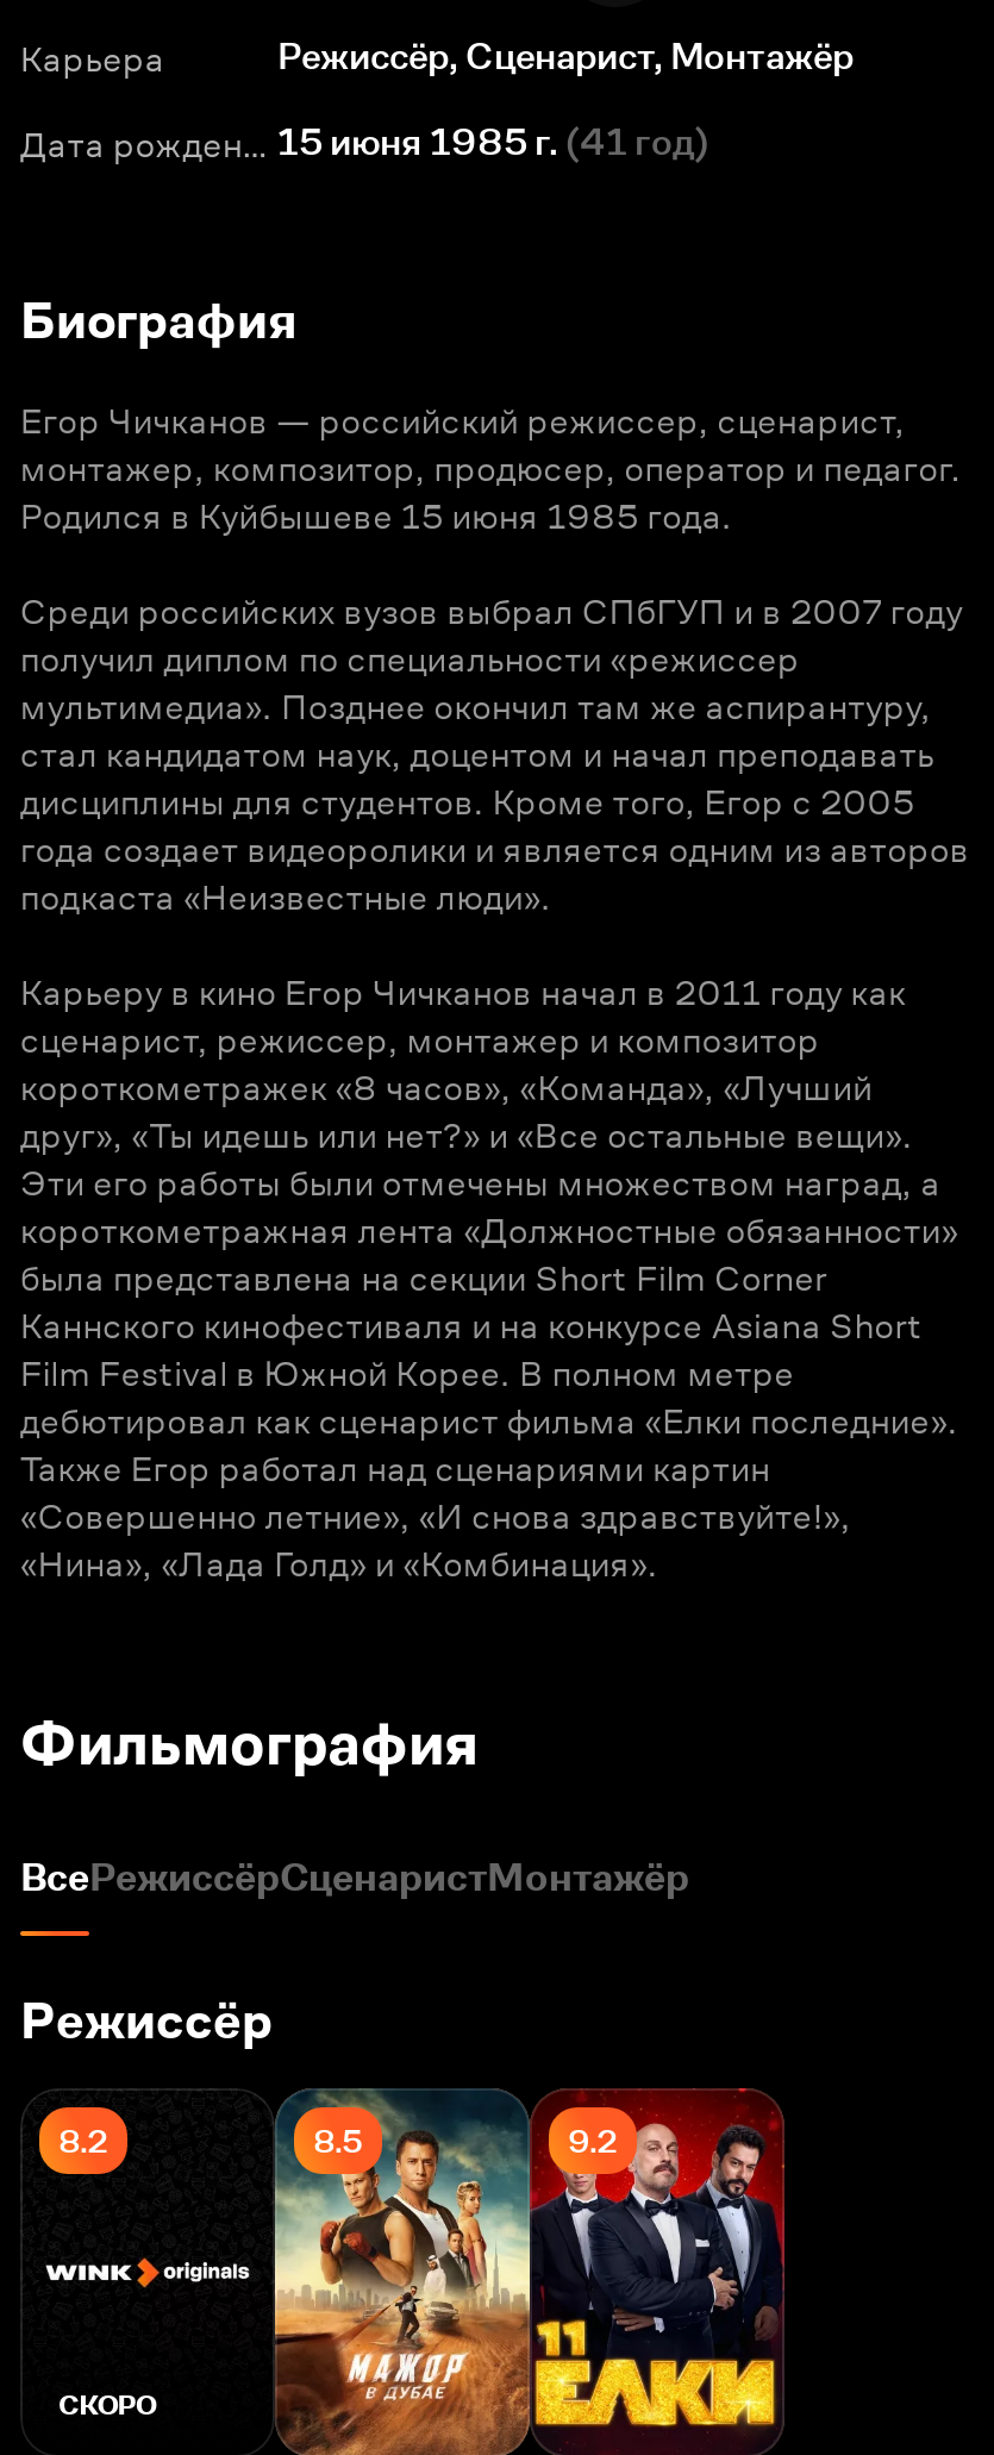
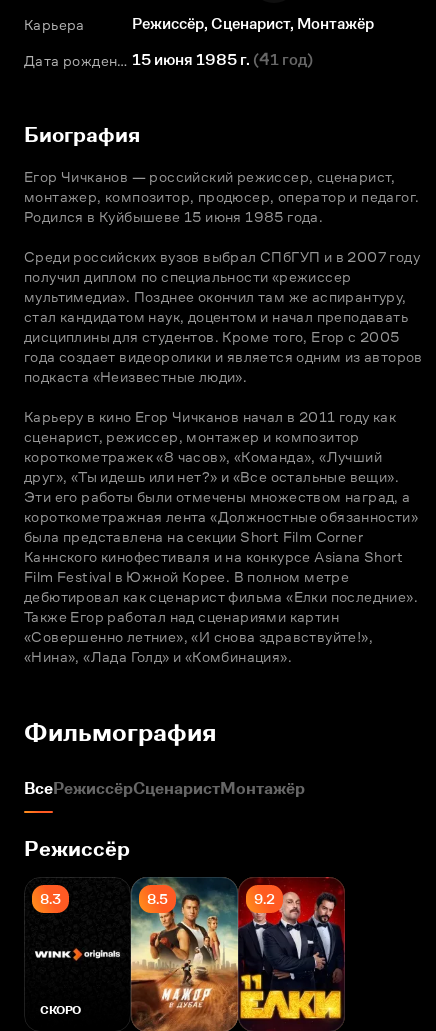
- 8.2
+ 8.3
